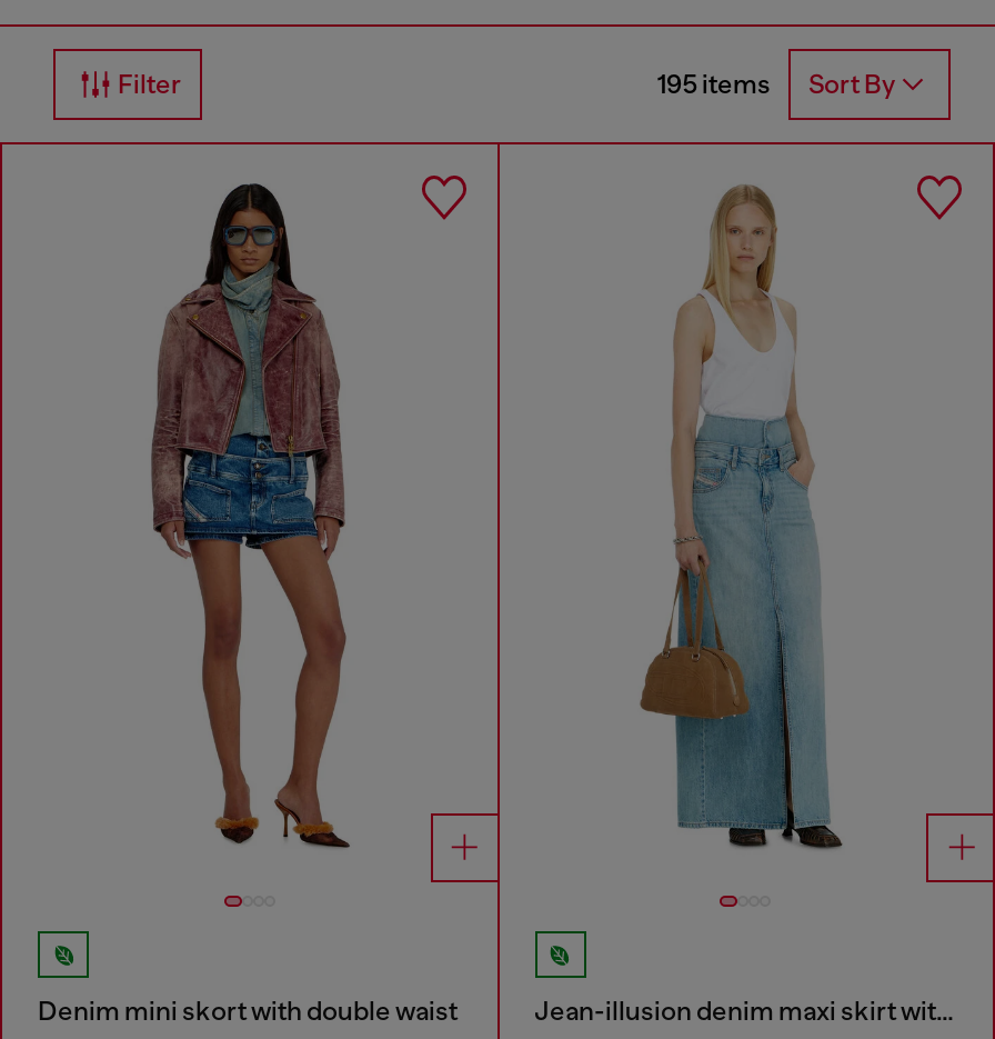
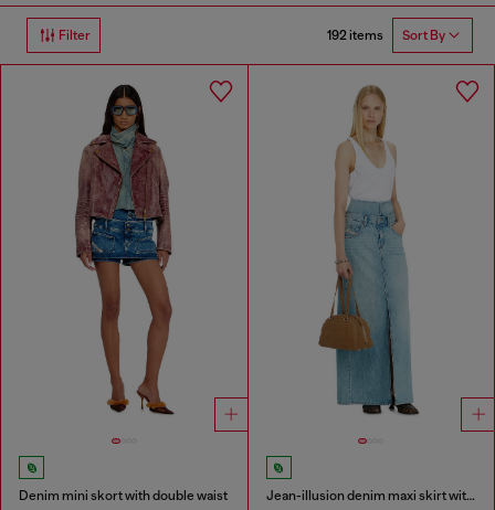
- 195 items Sort By
+ 192 items Sort By
